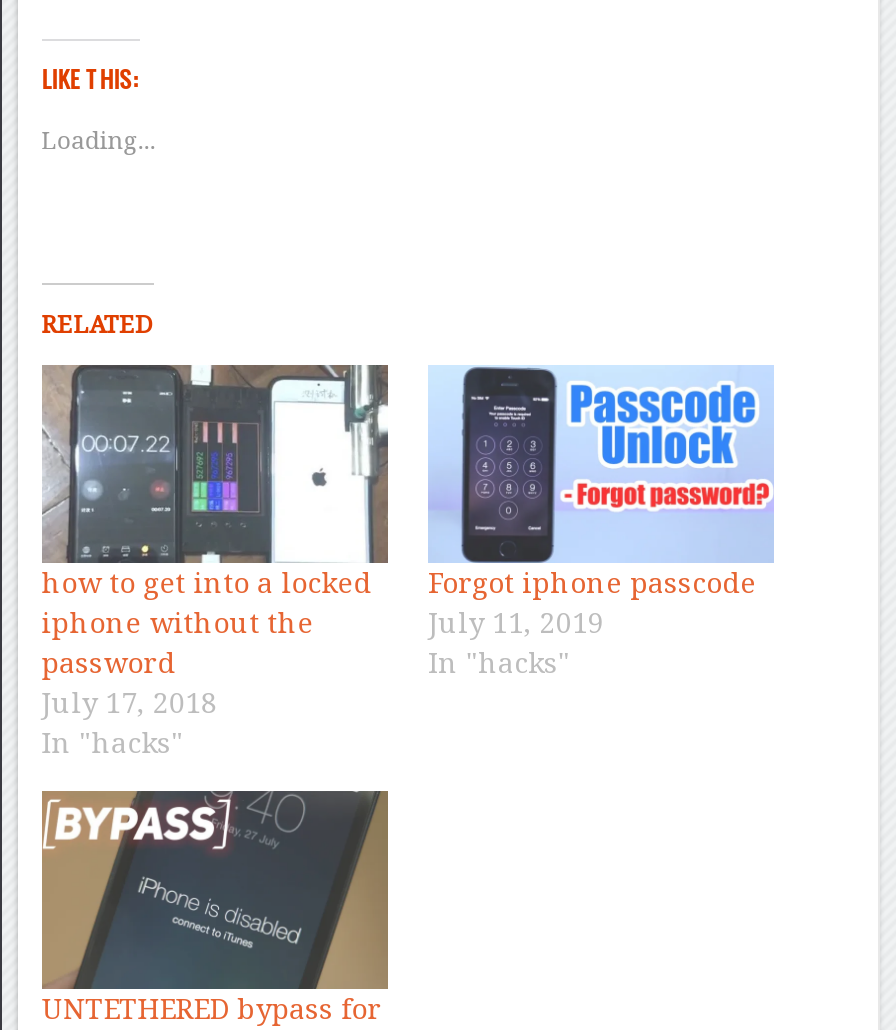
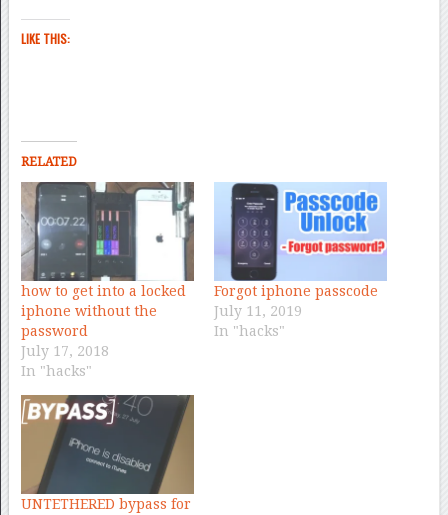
- Loading...
